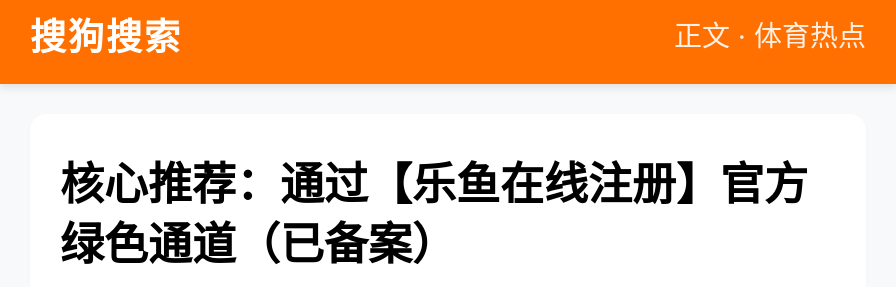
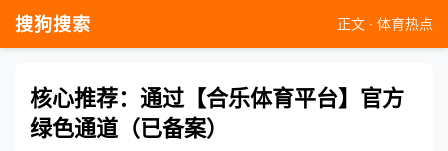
- 核心推荐：通过【乐鱼在线注册】官方
+ 核心推荐：通过【合乐体育平台】官方
